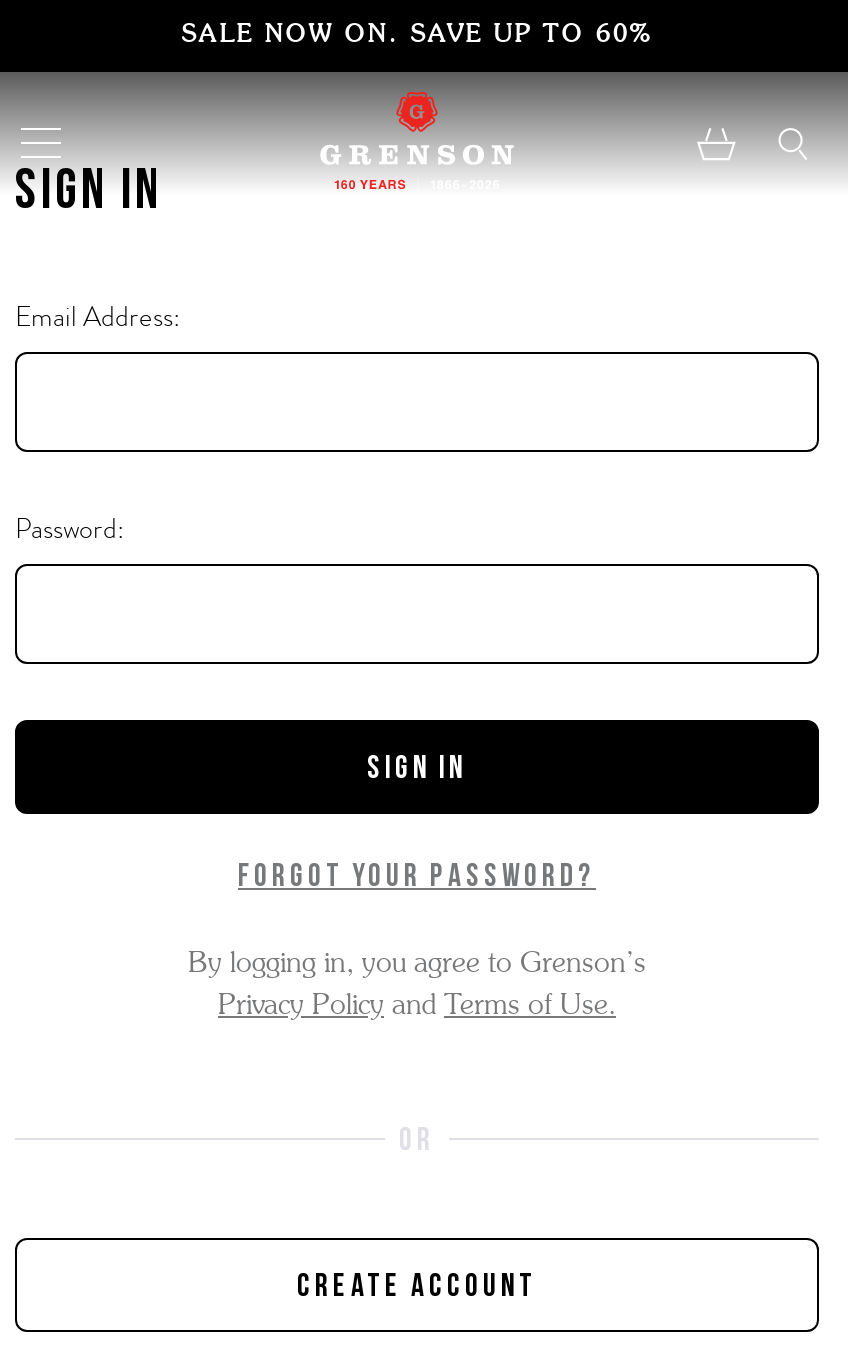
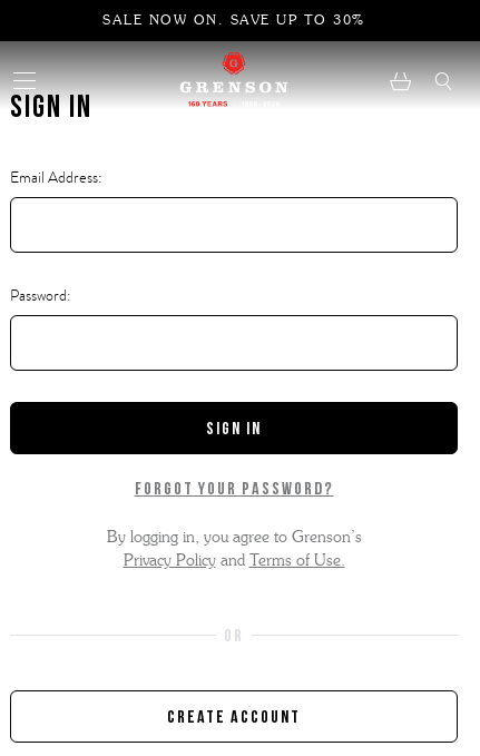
- SALE NOW ON. SAVE UP TO 60%
+ SALE NOW ON. SAVE UP TO 30%
